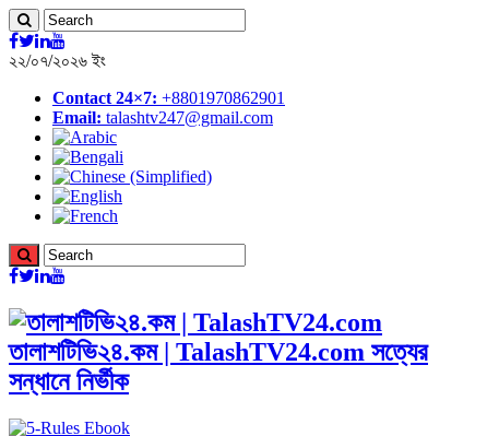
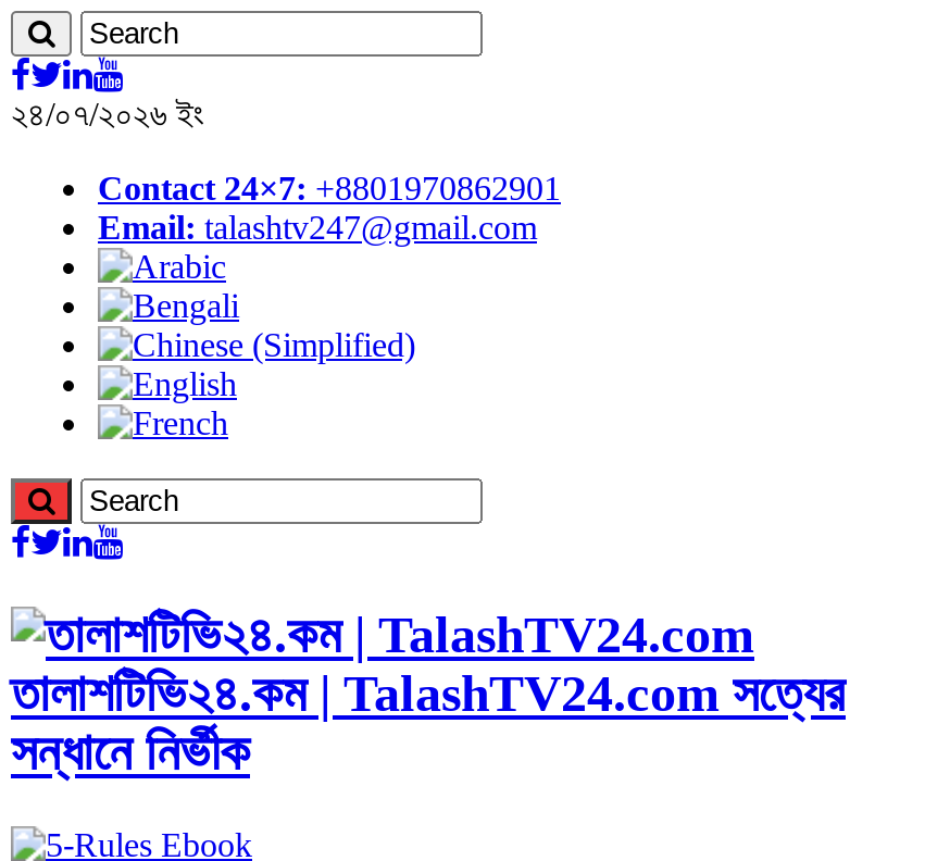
- ২২/০৭/২০২৬ ইং
+ ২৪/০৭/২০২৬ ইং
